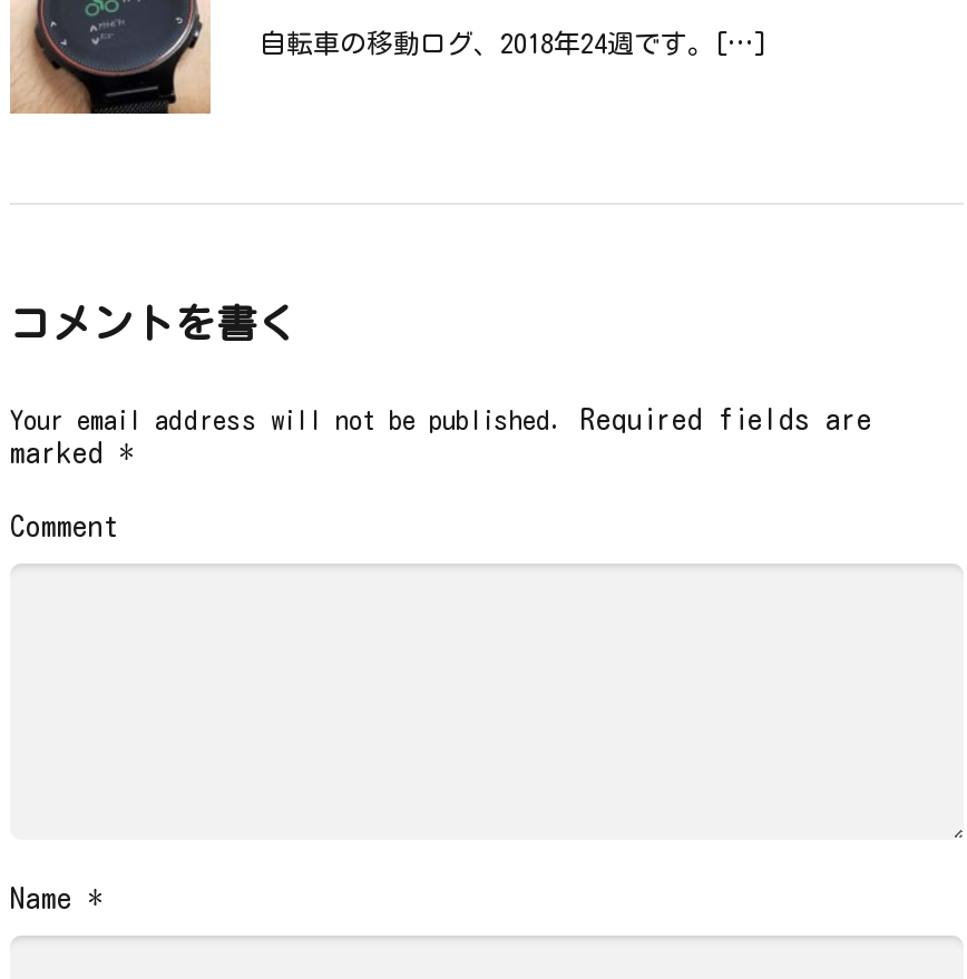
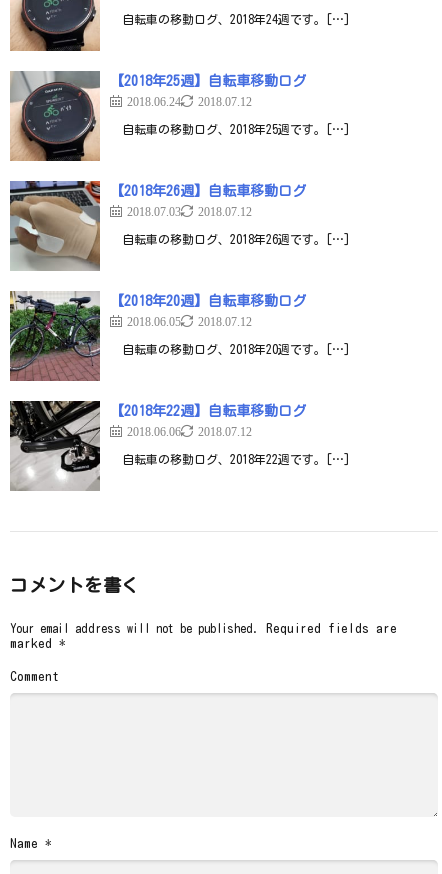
+ [image]
+ 【2018年26週】自転車移動ログ
+ 2018.07.03
+ 2018.07.12
+ 自転車の移動ログ、2018年26週です。[…]

+ [image]
+ 【2018年20週】自転車移動ログ
+ 2018.06.05
+ 2018.07.12
+ 自転車の移動ログ、2018年20週です。[…]

+ [image]
+ 【2018年22週】自転車移動ログ
+ 2018.06.06
+ 2018.07.12
+ 自転車の移動ログ、2018年22週です。[…]

+ [image]
+ 【2018年25週】自転車移動ログ
+ 2018.06.24
+ 2018.07.12
+ 自転車の移動ログ、2018年25週です。[…]
